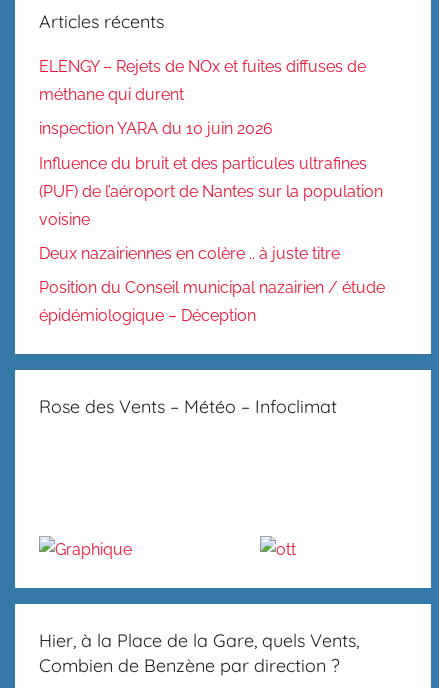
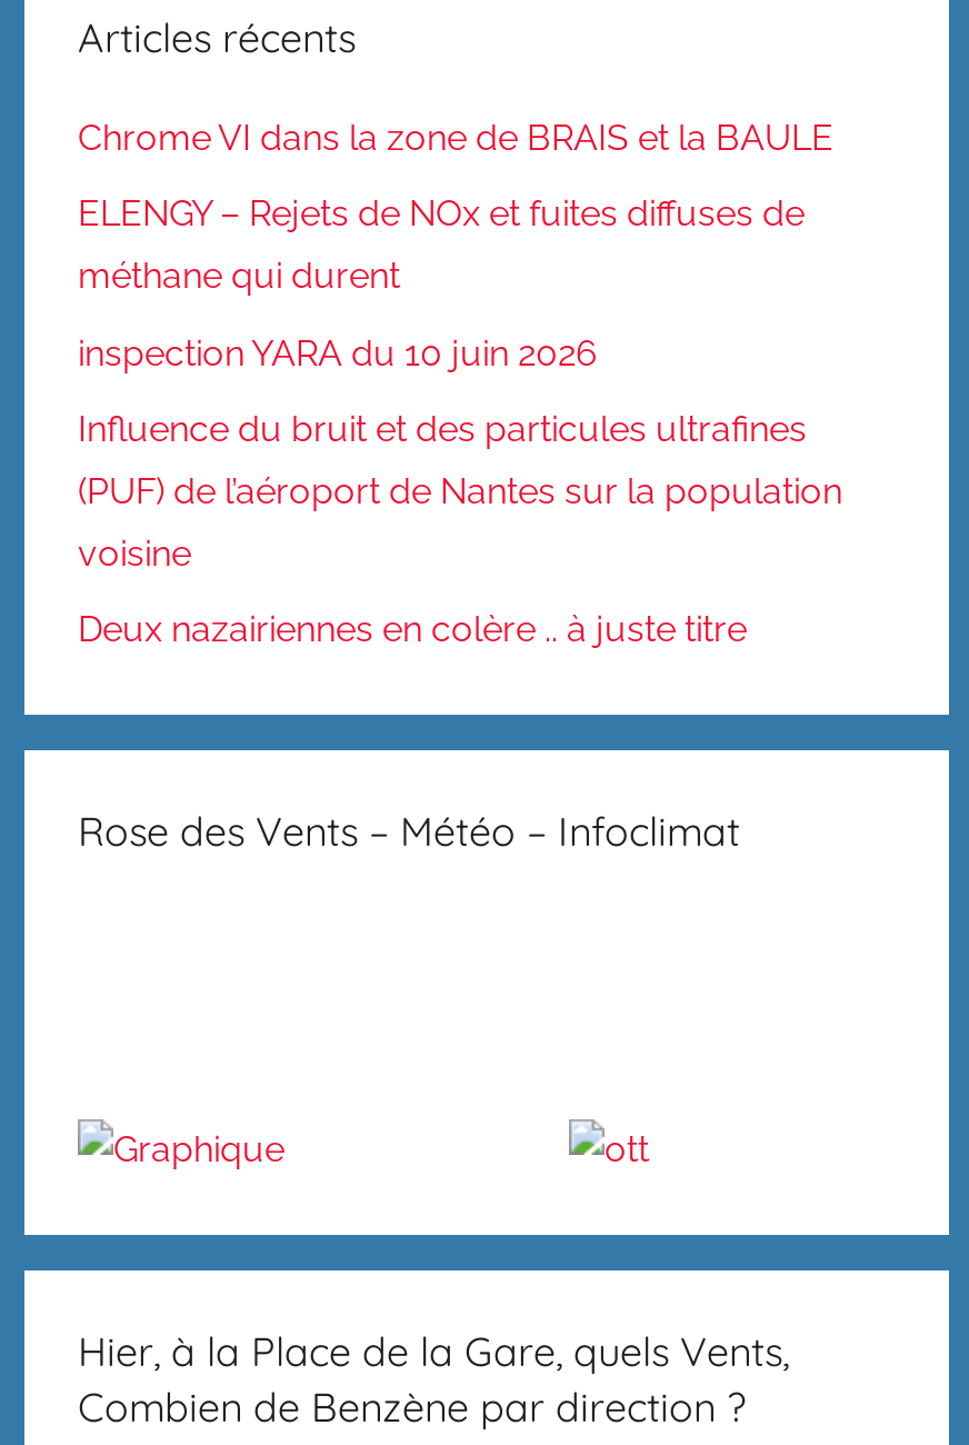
+ Chrome VI dans la zone de BRAIS et la BAULE

moved down: ELENGY – Rejets de NOx et fuites diffuses de | méthane qui durent | inspection YARA du 10 juin 2026 | Influence du bruit et des particules ultrafines | (PUF) de l’aéroport de Nantes sur la population | voisine | Deux nazairiennes en colère .. à juste titre

- Position du Conseil municipal nazairien / étude
- épidémiologique – Déception
